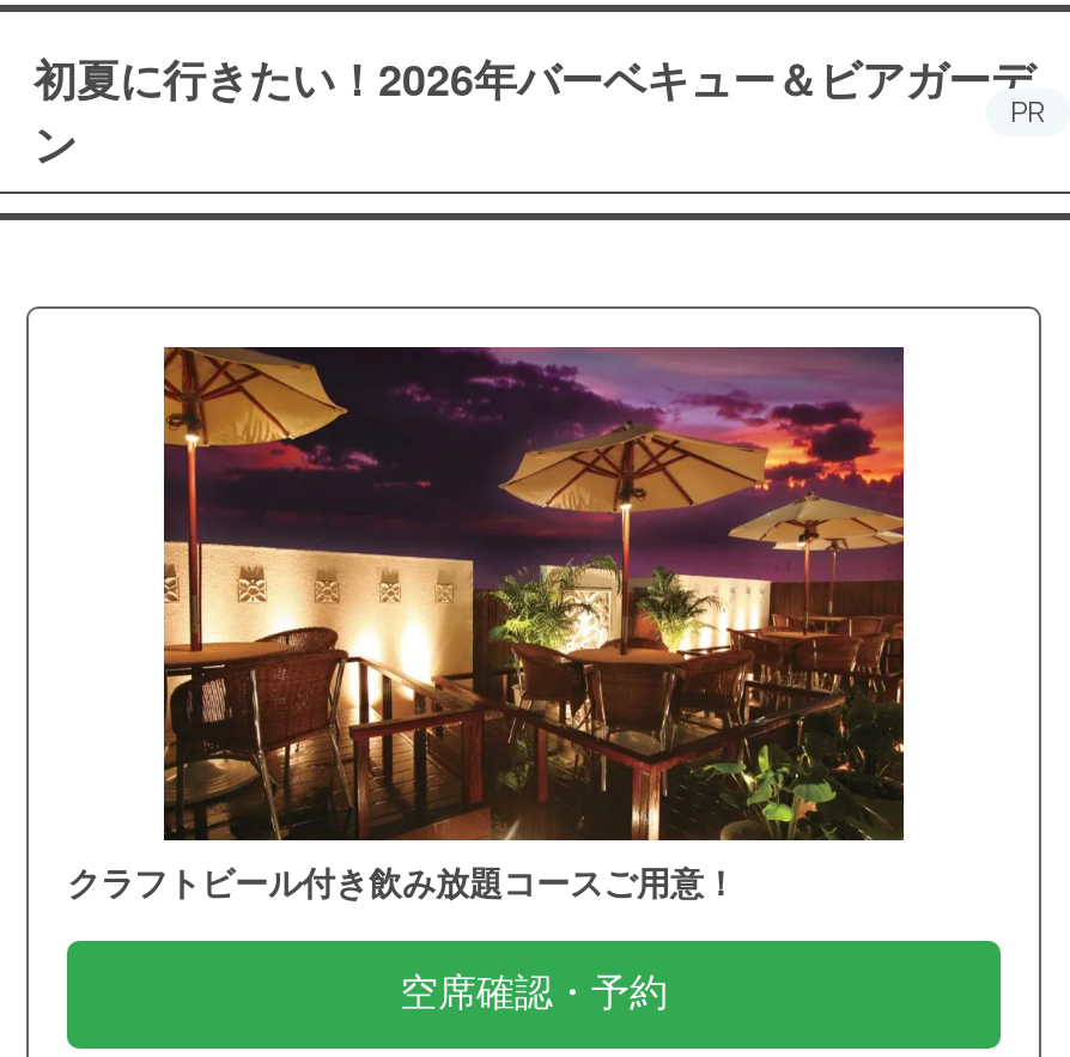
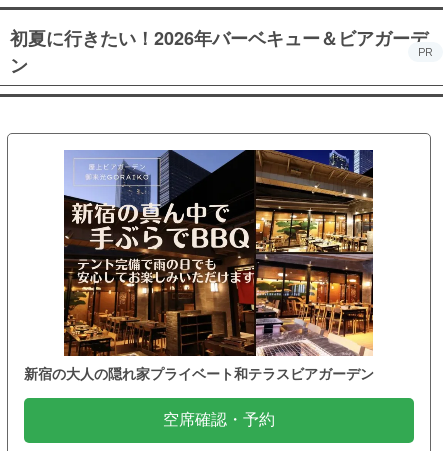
- [image]
- クラフトビール付き飲み放題コースご用意！
+ [image]
+ 新宿の大人の隠れ家プライベート和テラスビアガーデン
